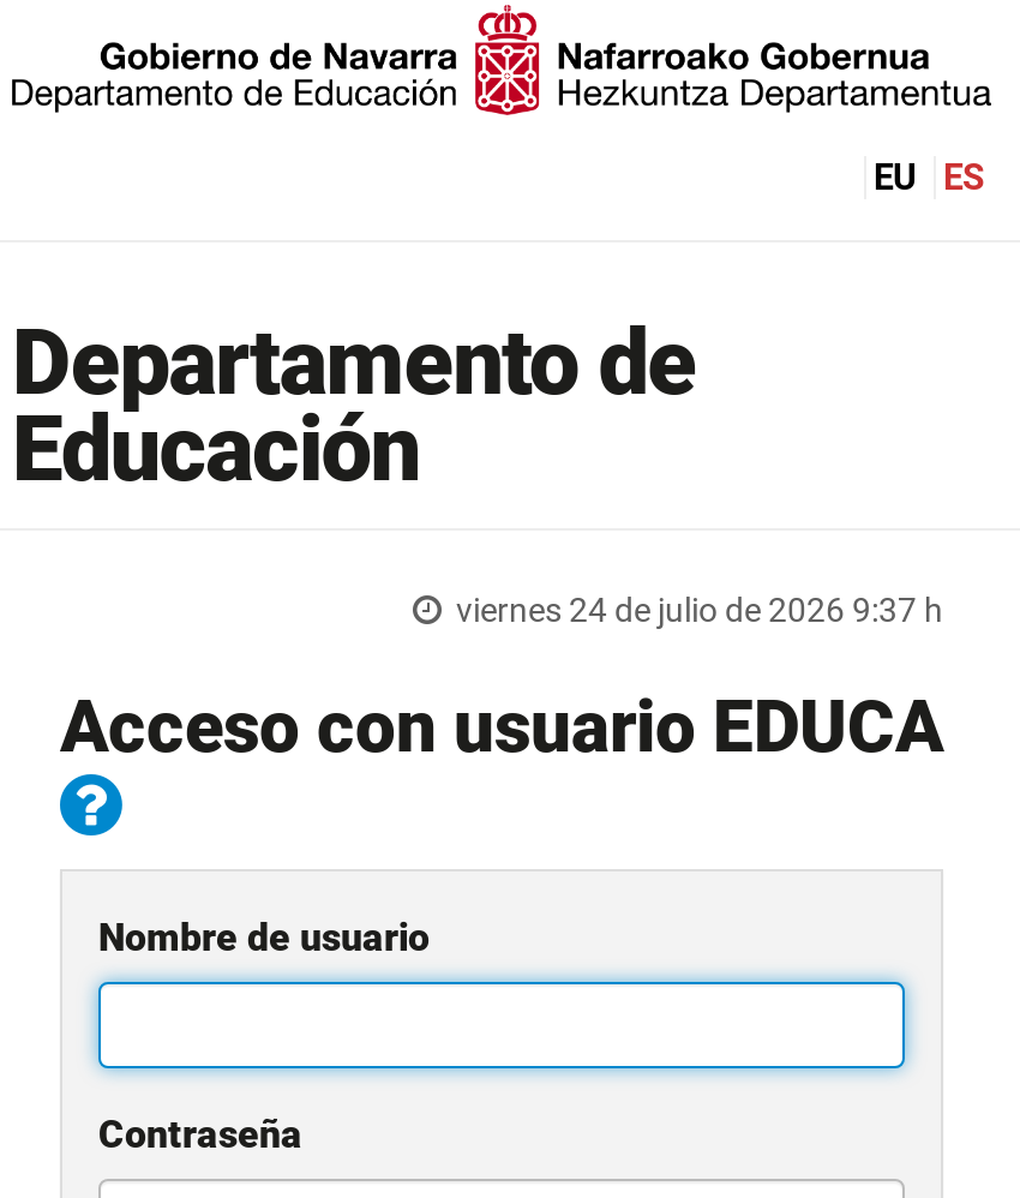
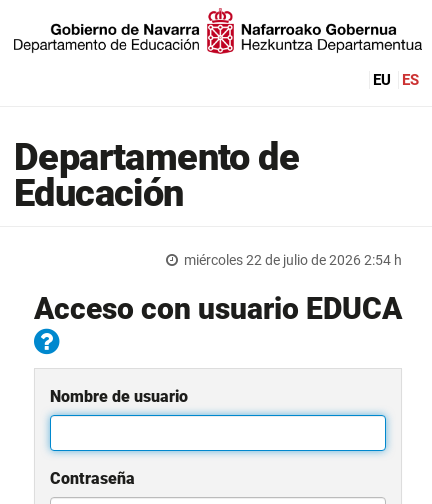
- viernes 24 de julio de 2026 9:37 h
+ miércoles 22 de julio de 2026 2:54 h
